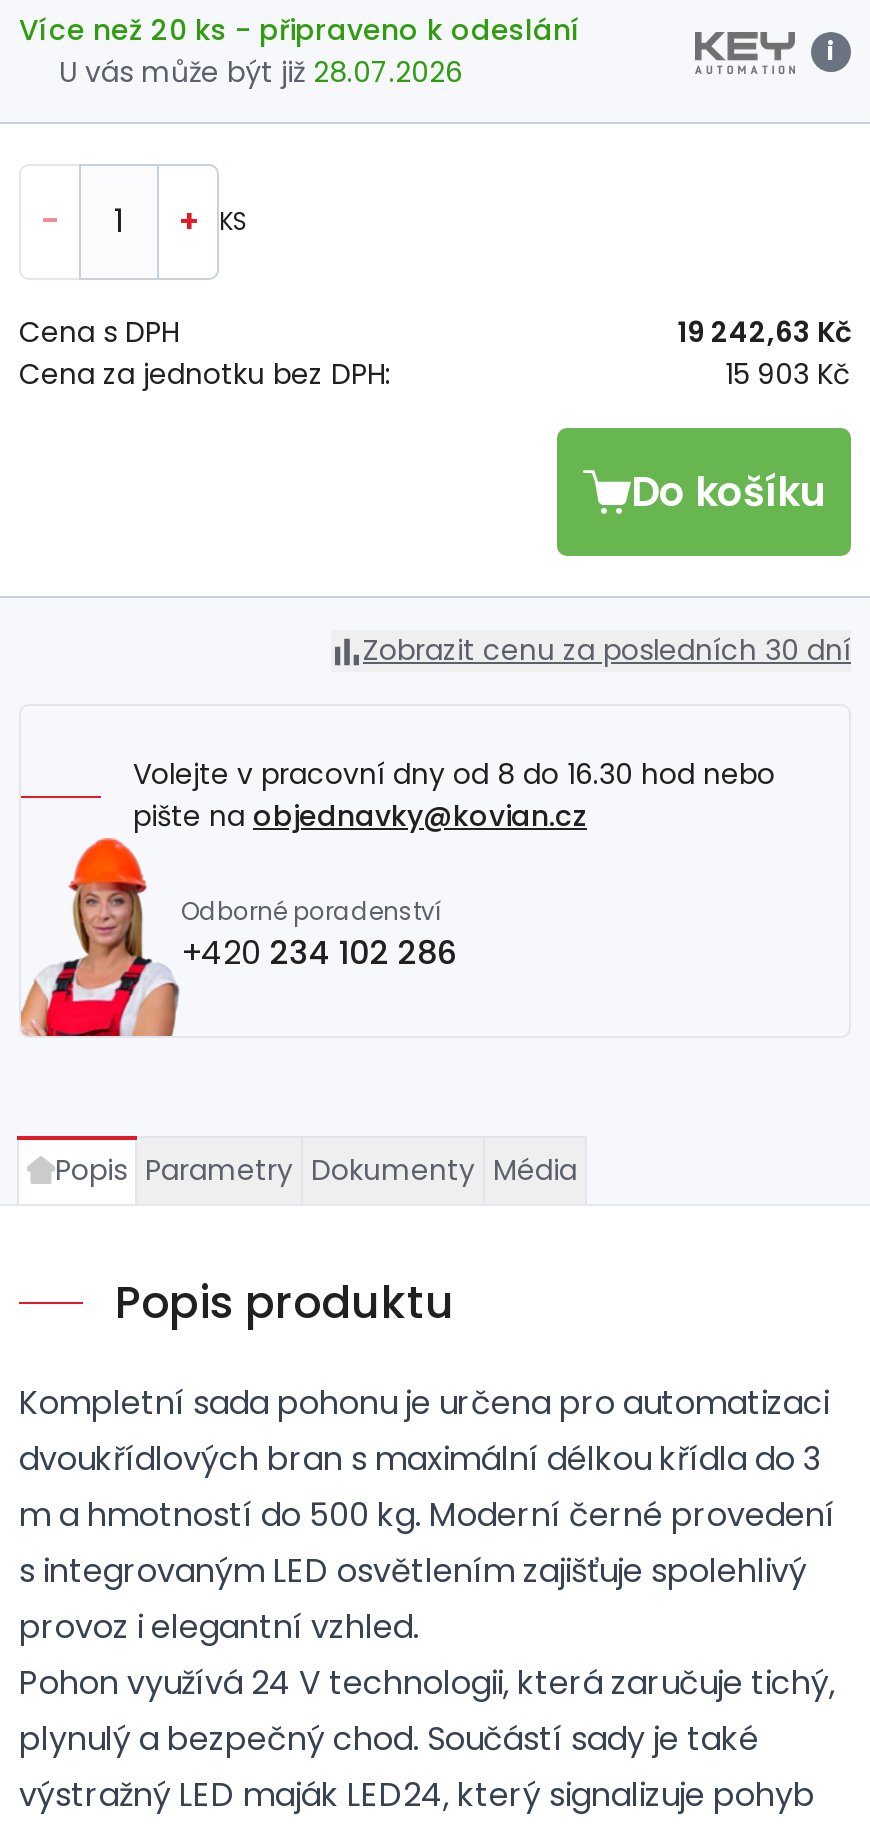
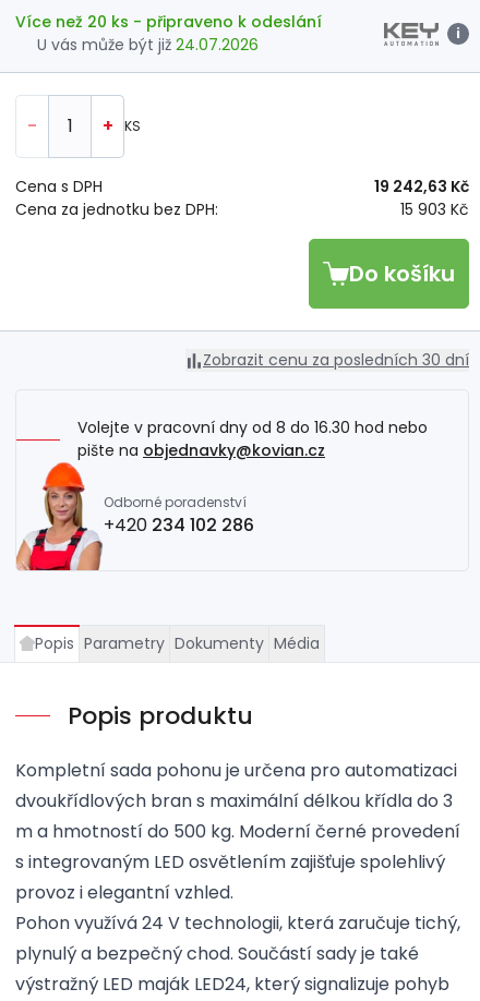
- U vás může být již 28.07.2026
+ U vás může být již 24.07.2026
